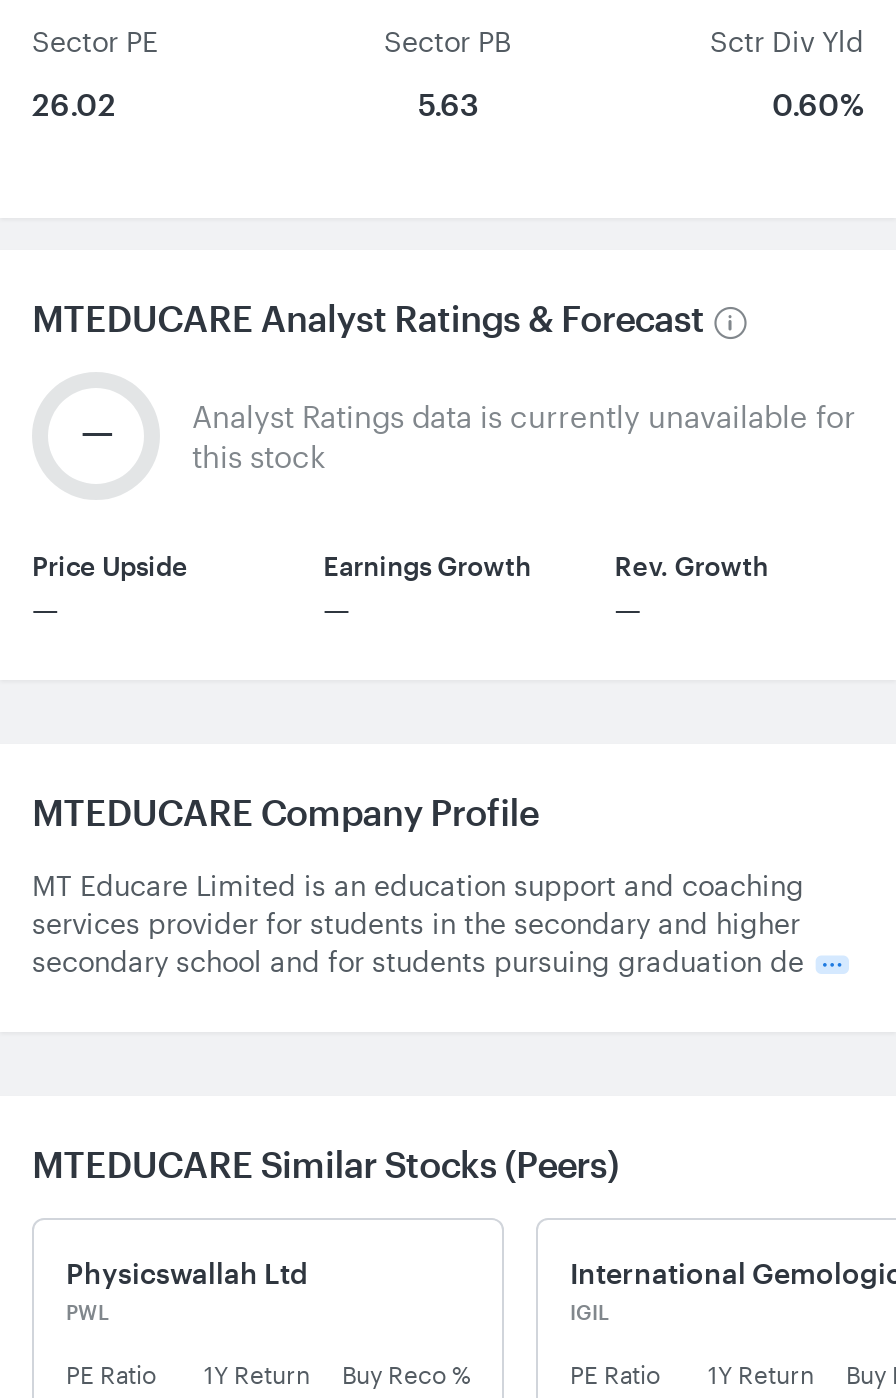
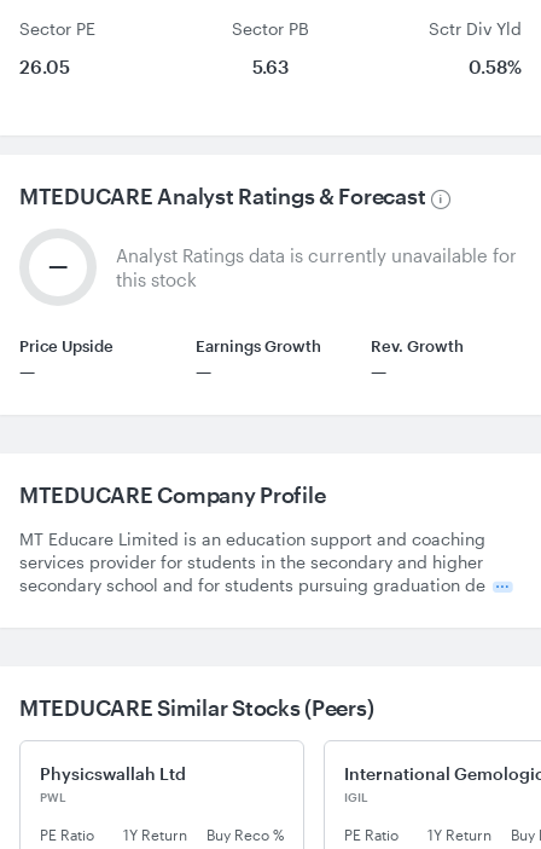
- 26.02
+ 26.05

- 0.60%
+ 0.58%
